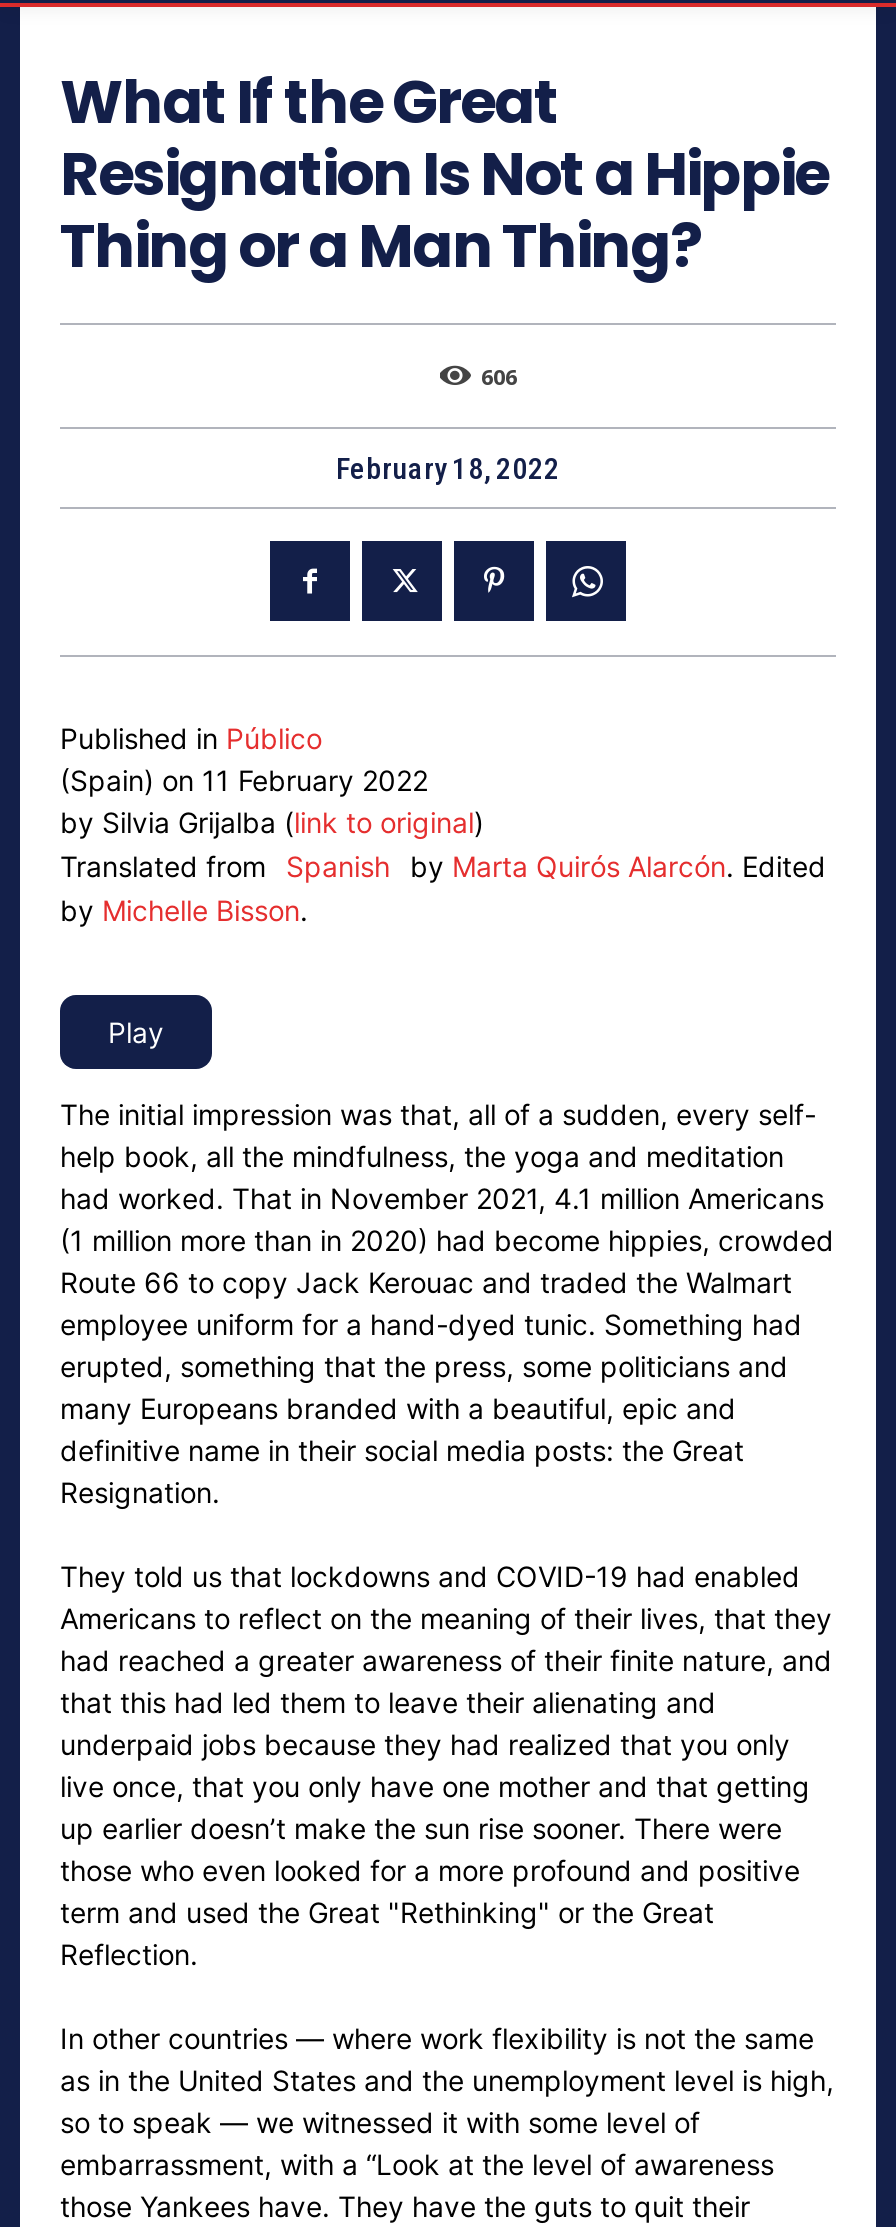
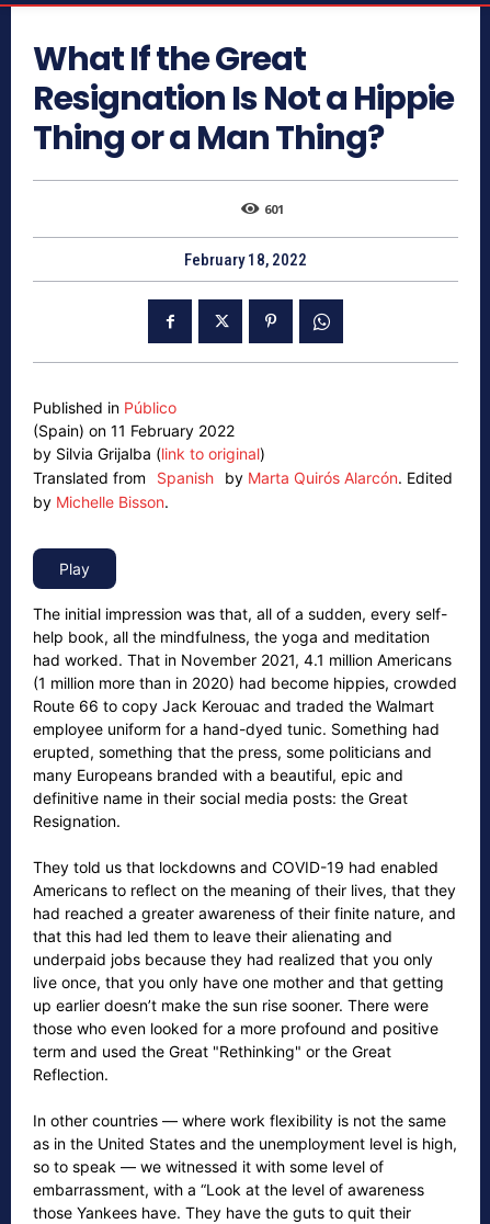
- 606
+ 601
